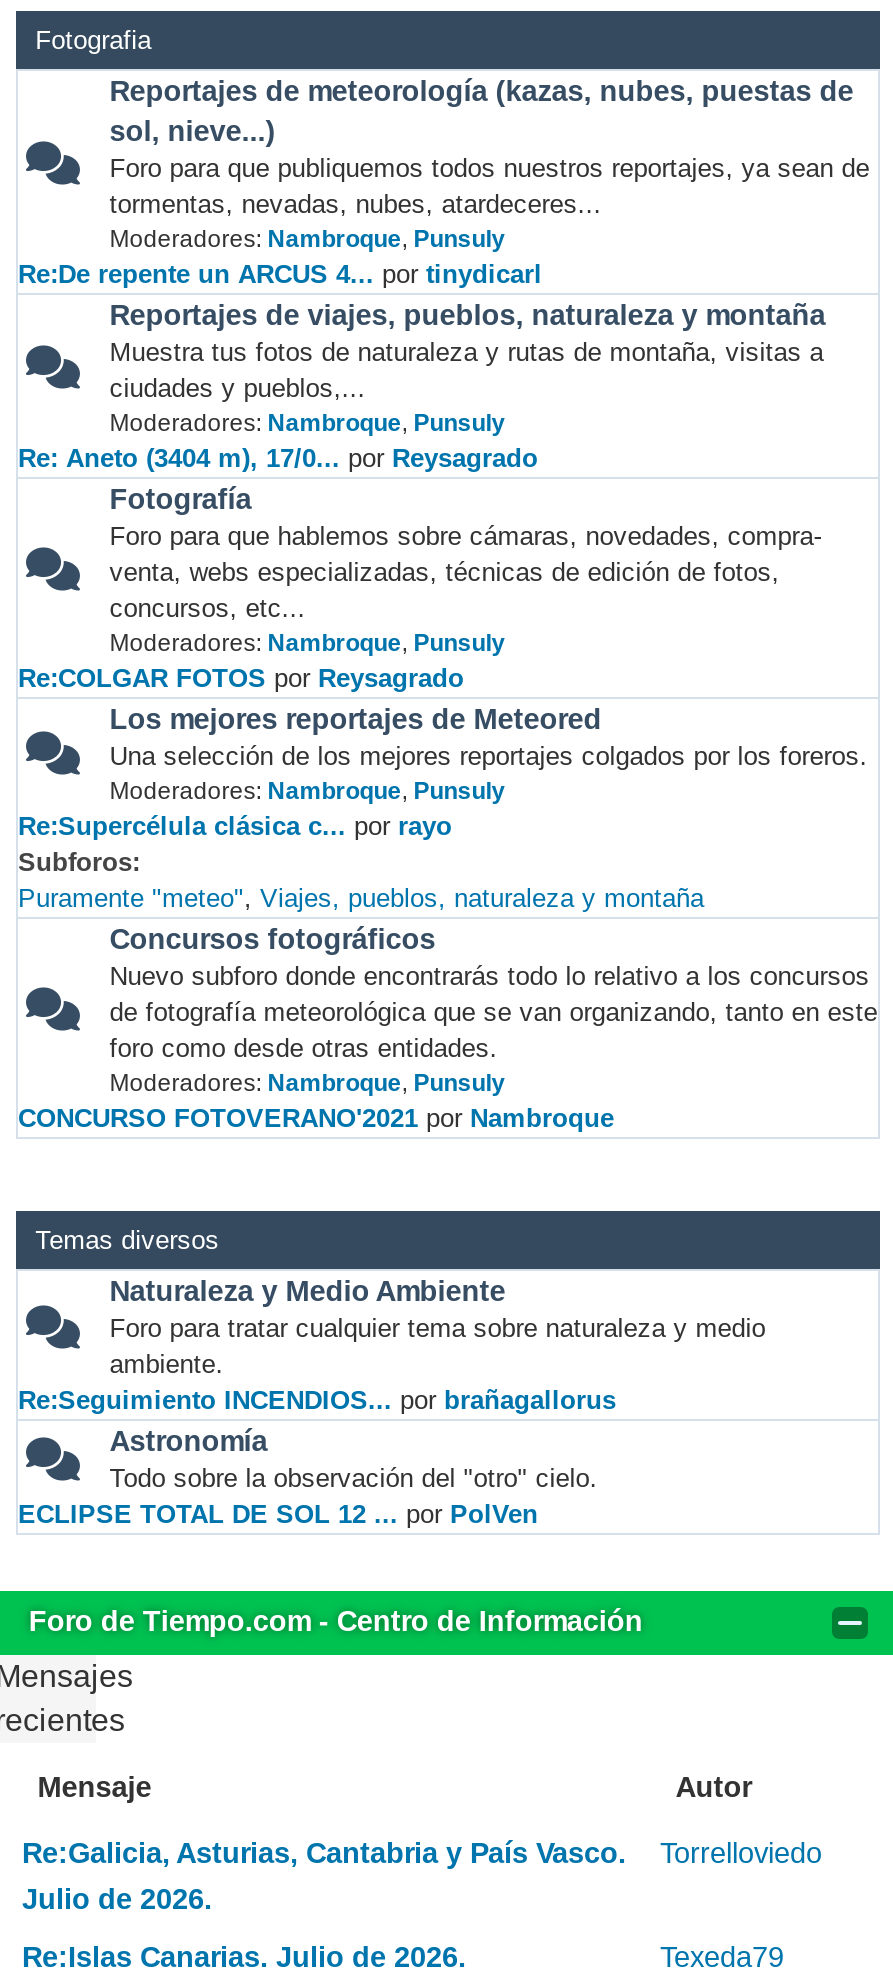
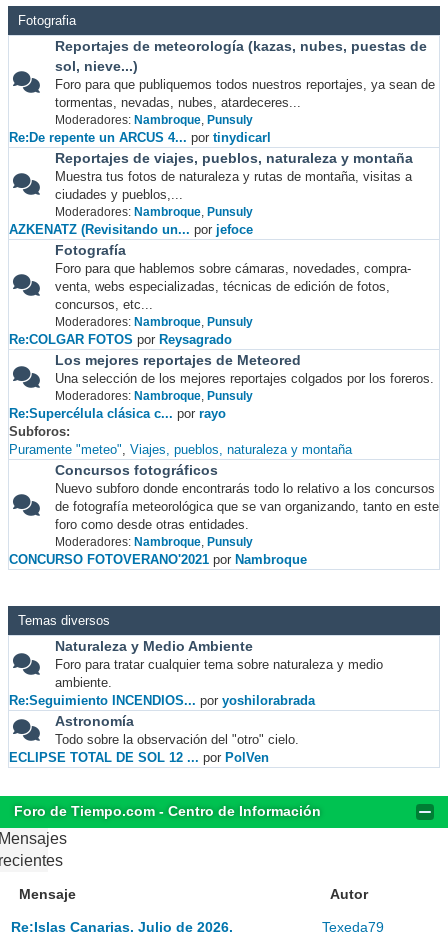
- Re: Aneto (3404 m), 17/0... por Reysagrado
+ AZKENATZ (Revisitando un... por jefoce

- Re:Seguimiento INCENDIOS... por brañagallorus
+ Re:Seguimiento INCENDIOS... por yoshilorabrada

- Re:Galicia, Asturias, Cantabria y País Vasco.
- Julio de 2026.

- Torrelloviedo
